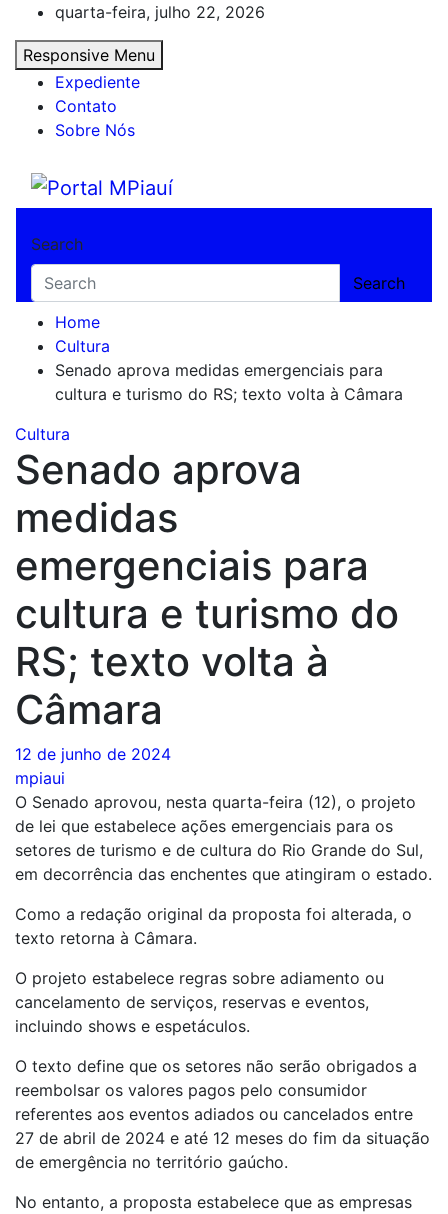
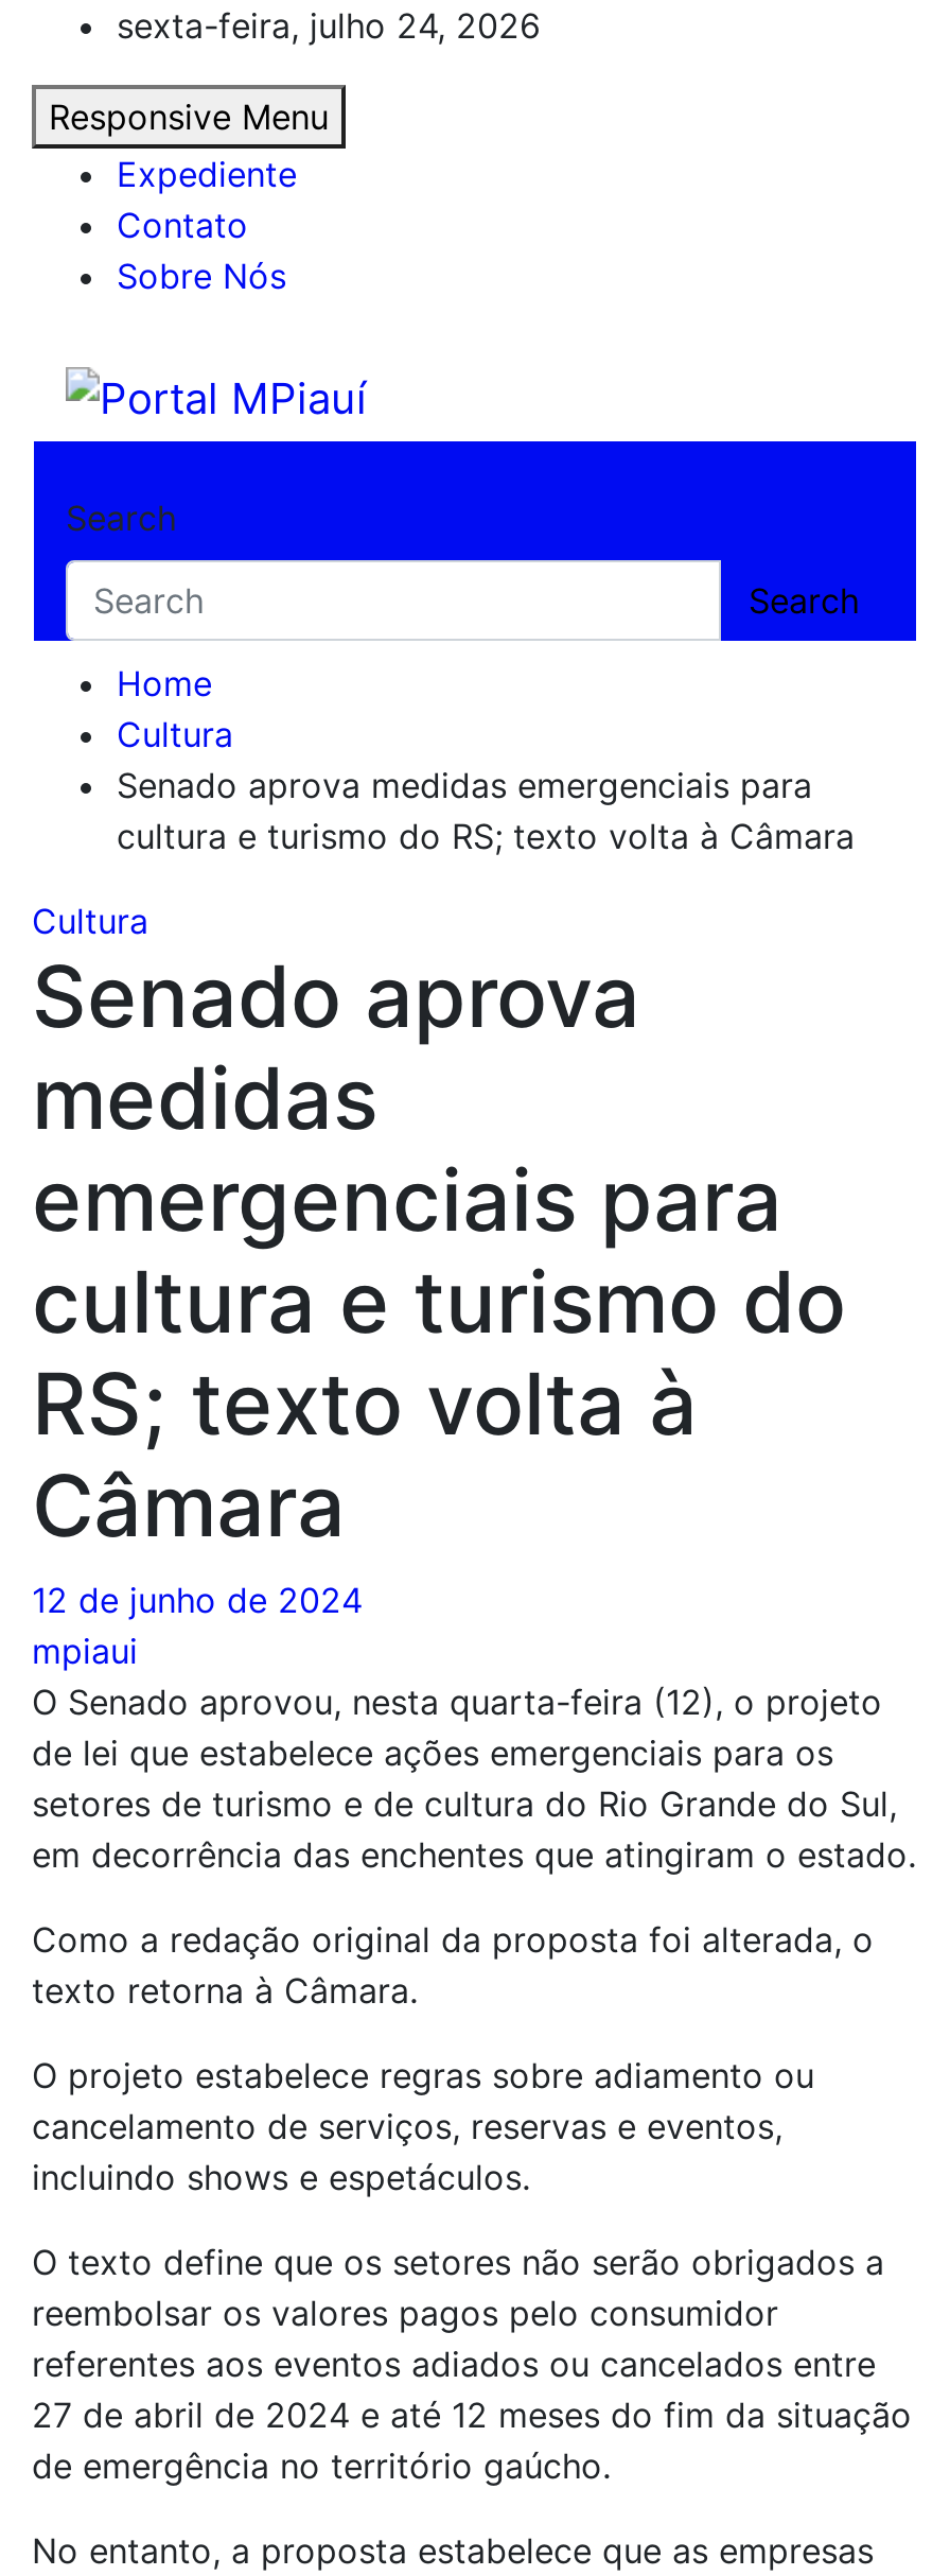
- quarta-feira, julho 22, 2026
+ sexta-feira, julho 24, 2026
